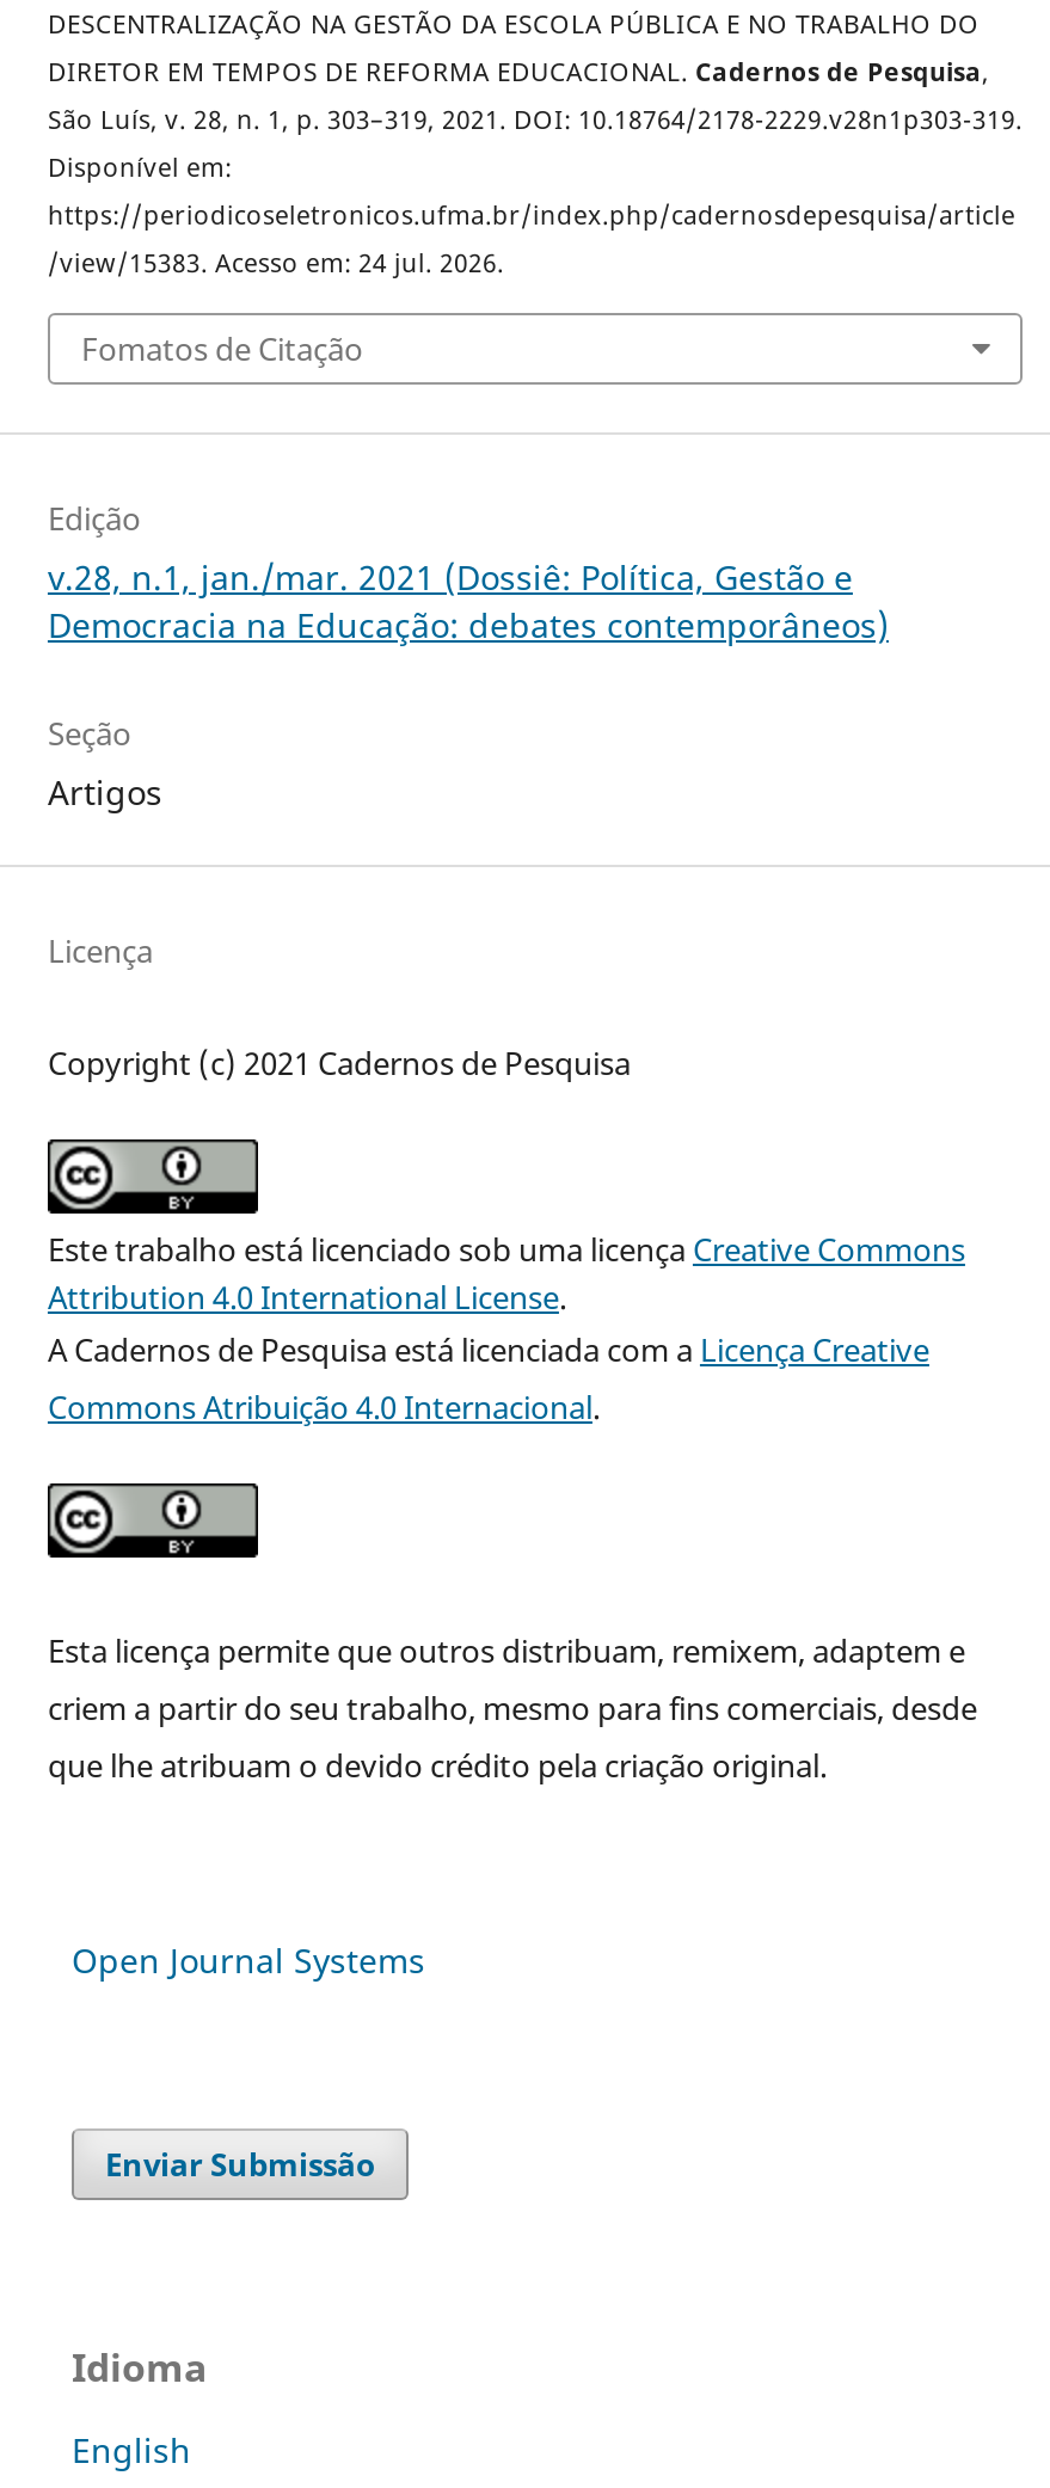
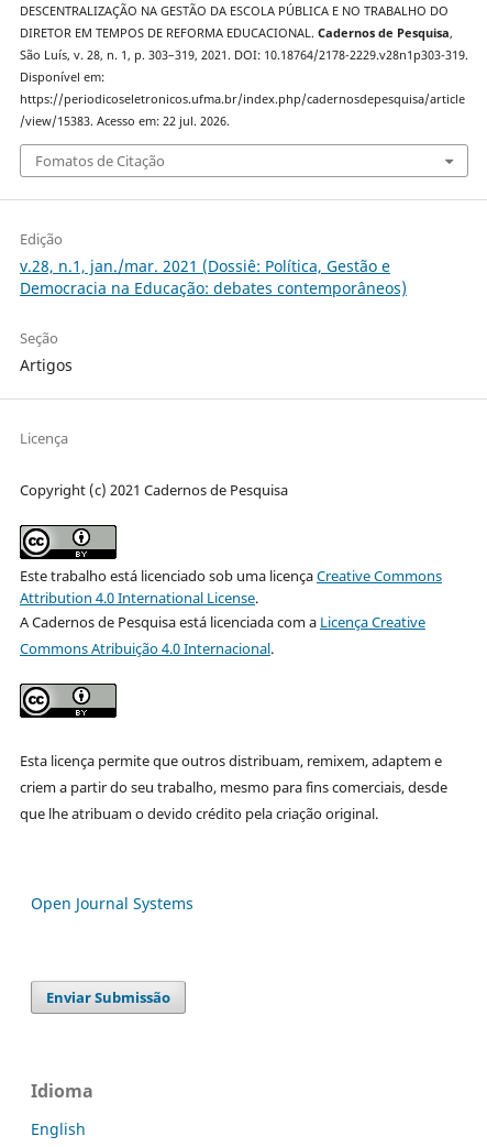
- /view/15383. Acesso em: 24 jul. 2026.
+ /view/15383. Acesso em: 22 jul. 2026.
